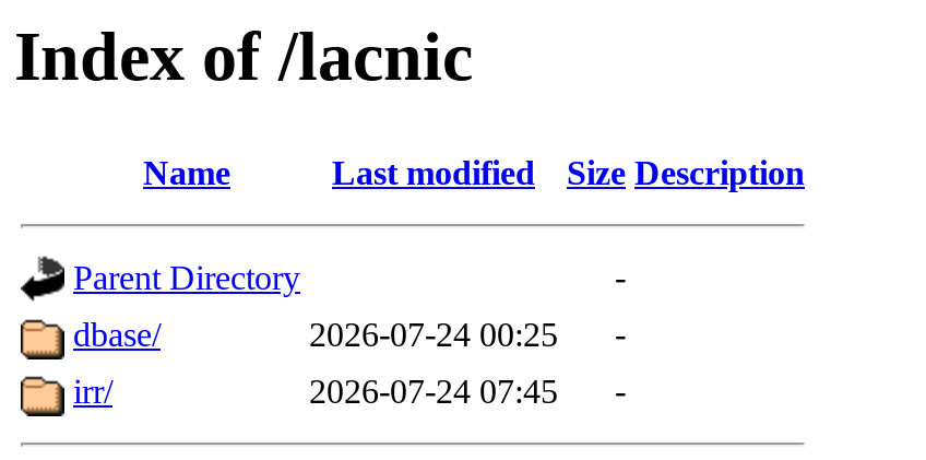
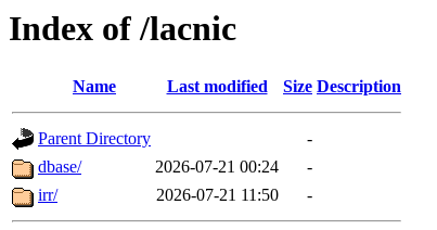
- 2026-07-24 00:25
+ 2026-07-21 00:24

- 2026-07-24 07:45
+ 2026-07-21 11:50
